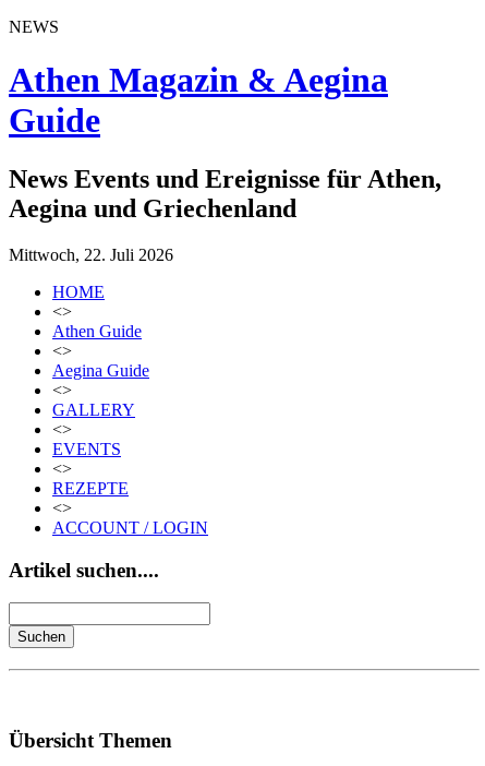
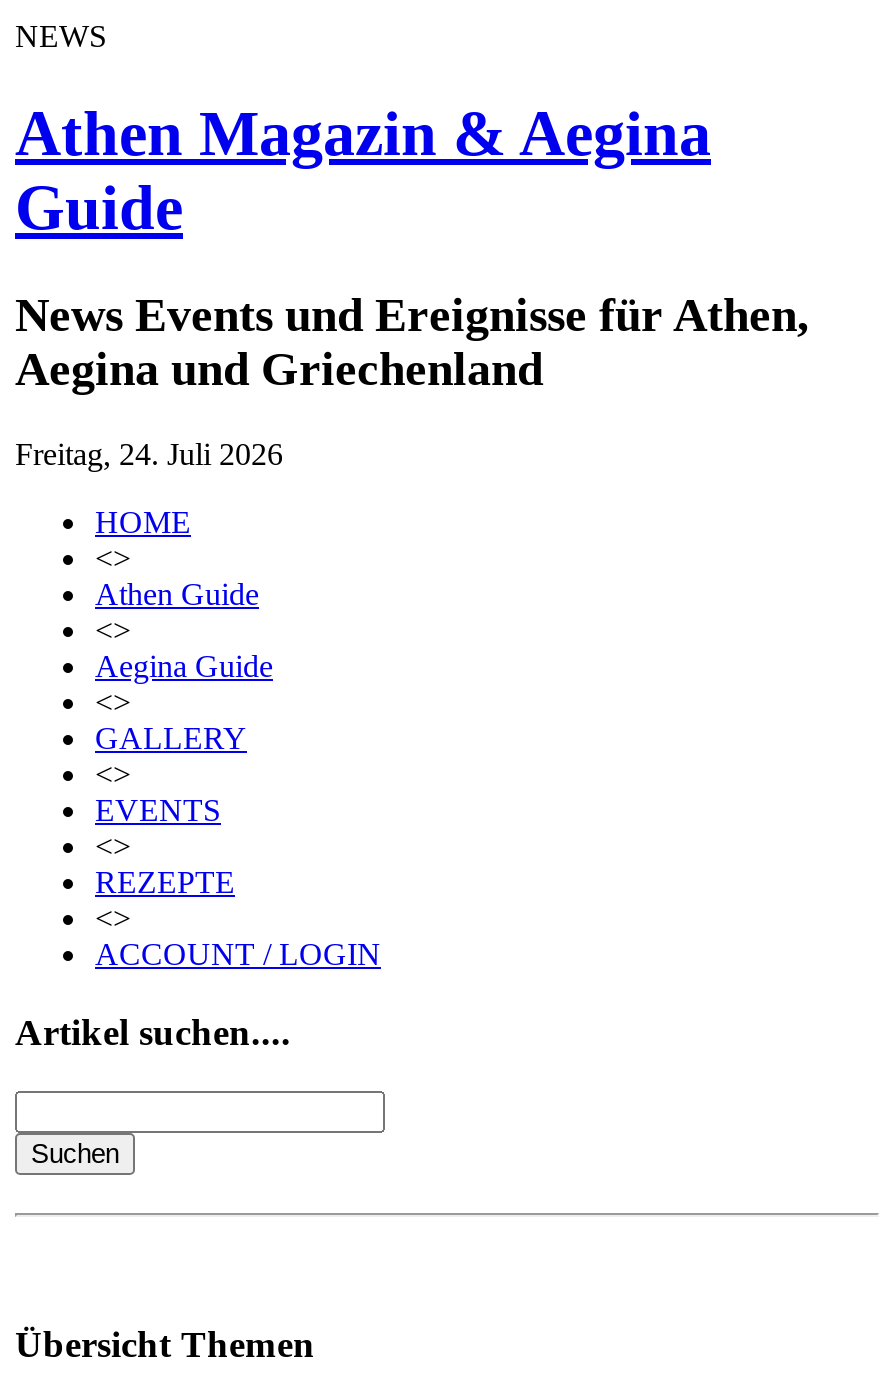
- Mittwoch, 22. Juli 2026
+ Freitag, 24. Juli 2026
